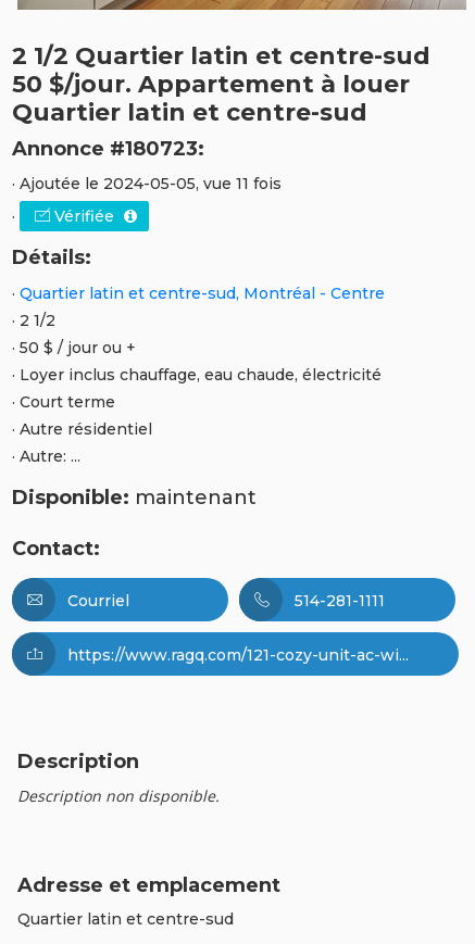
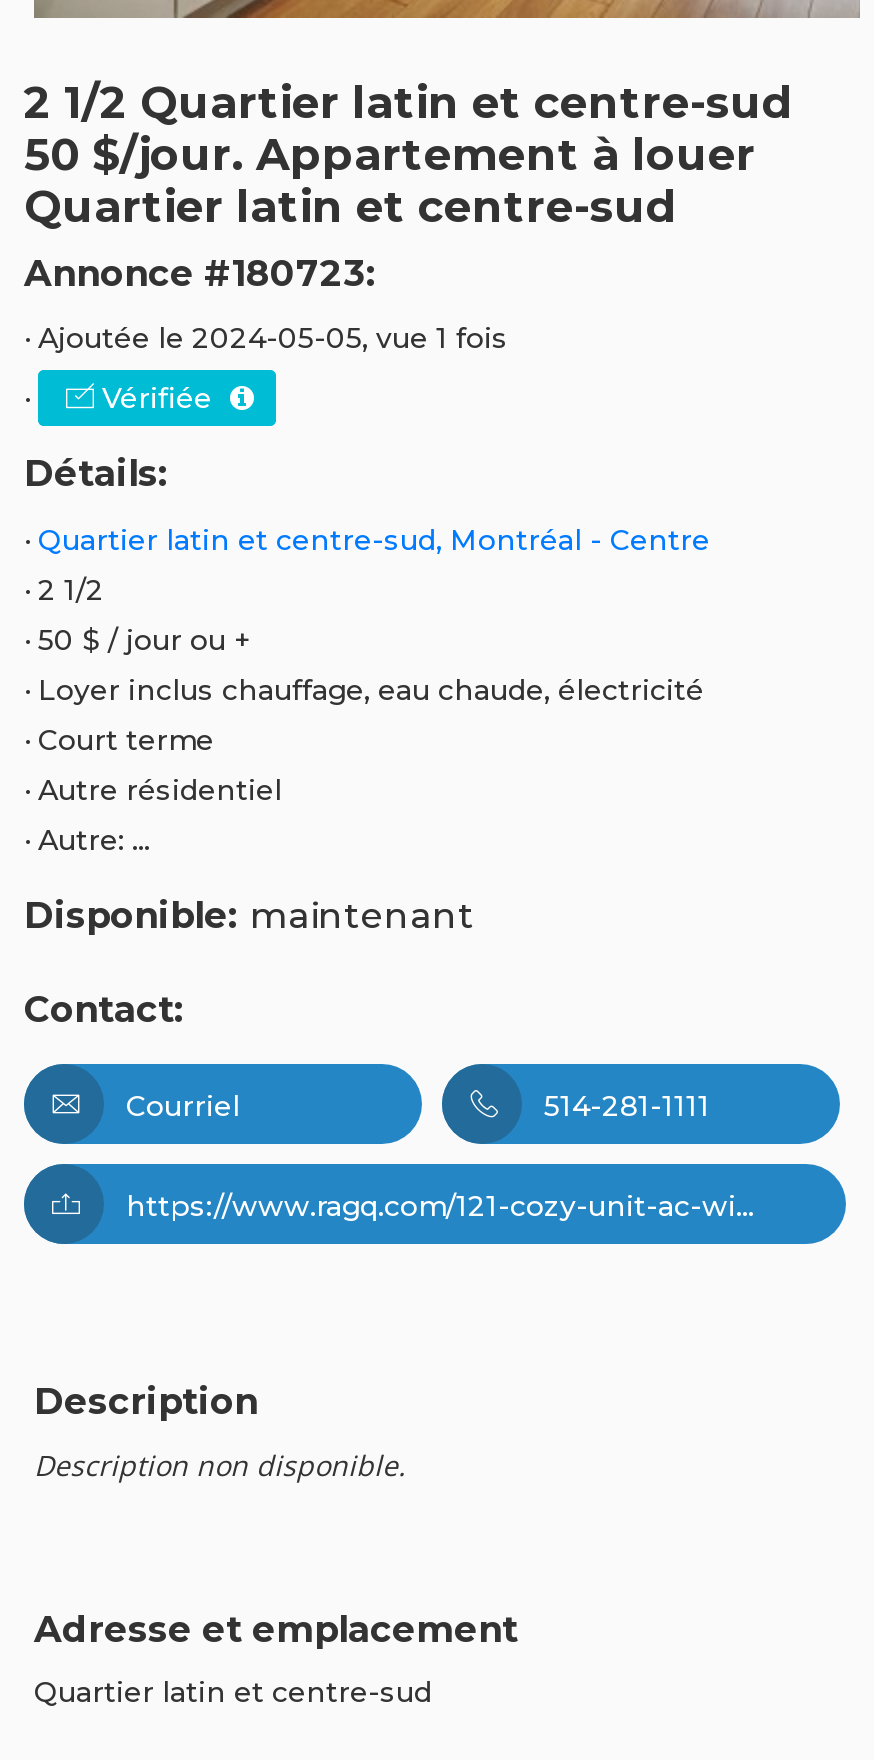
- · Ajoutée le 2024-05-05, vue 11 fois
+ · Ajoutée le 2024-05-05, vue 1 fois
